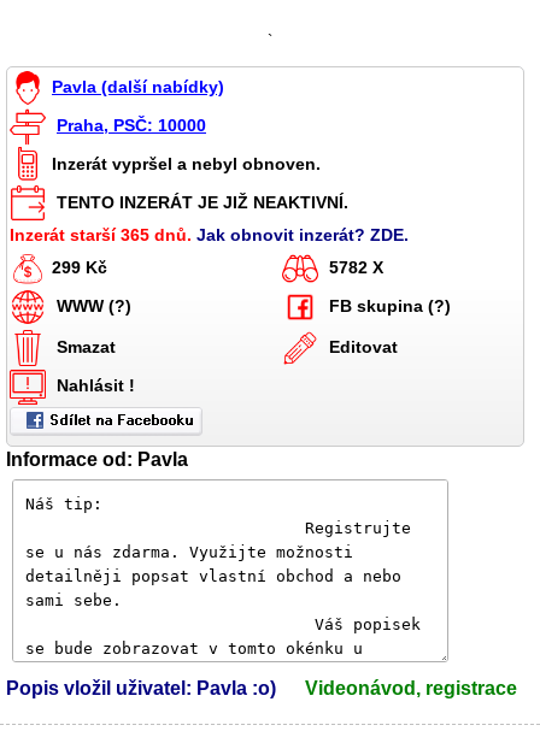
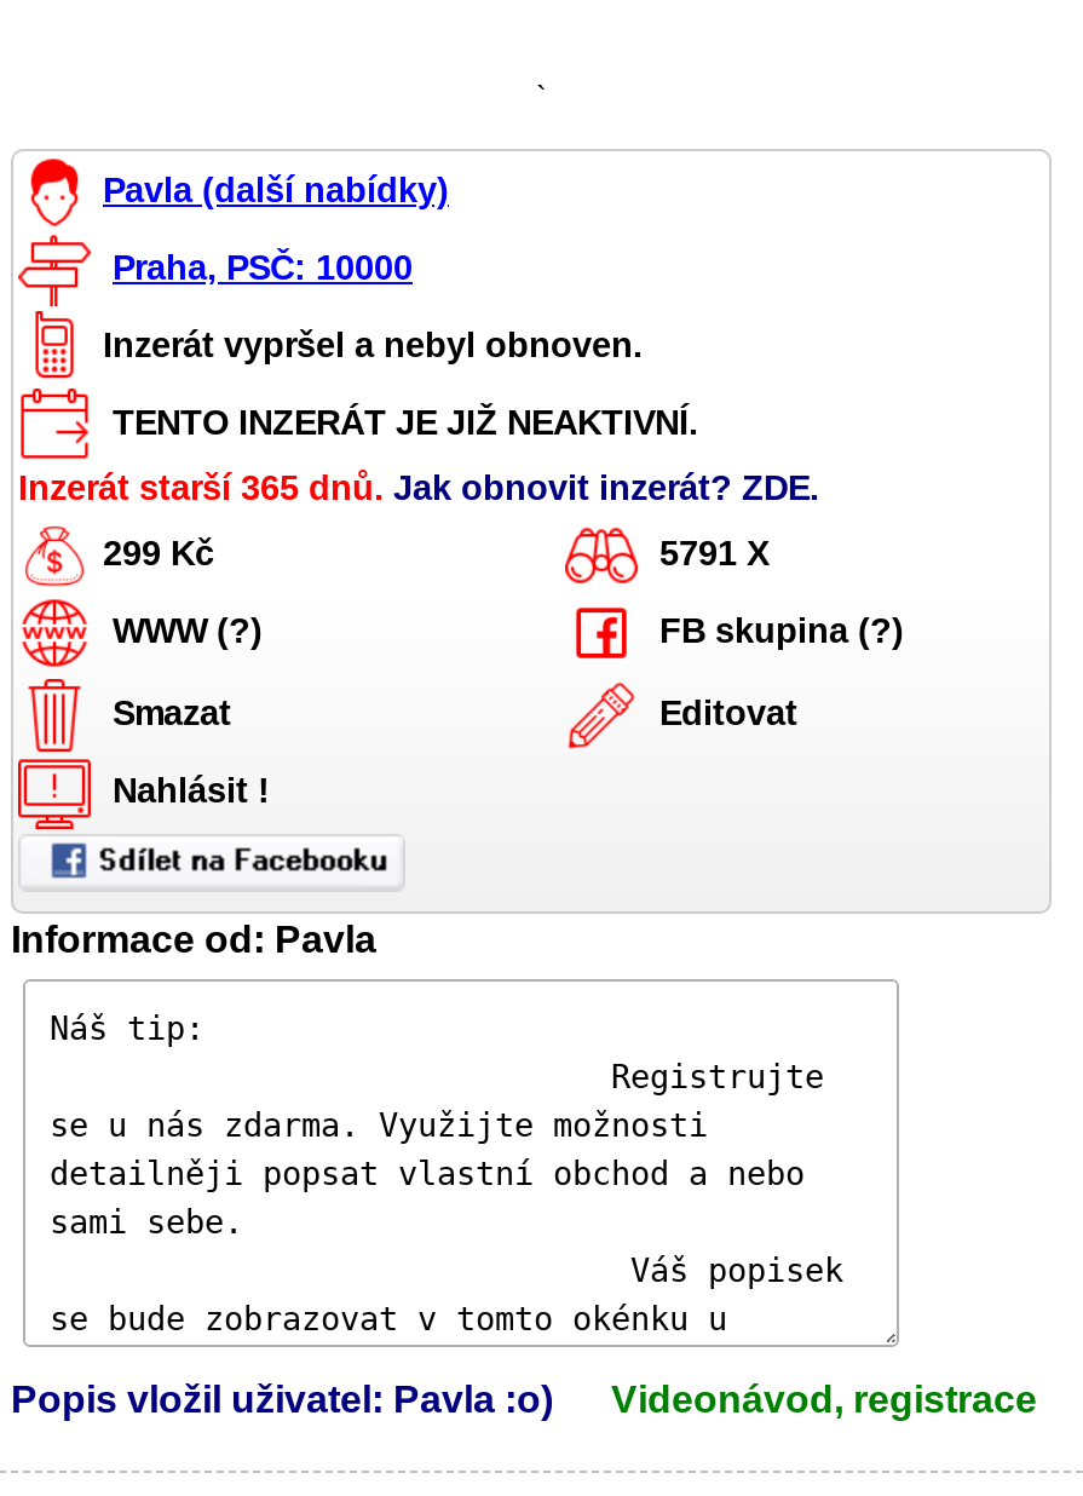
- 5782 X
+ 5791 X
